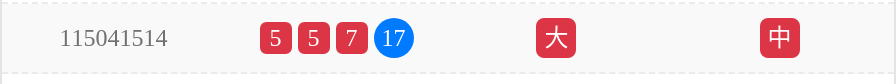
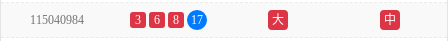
- 115041514
+ 115040984

- 5
+ 3

- 5
+ 6

- 7
+ 8
